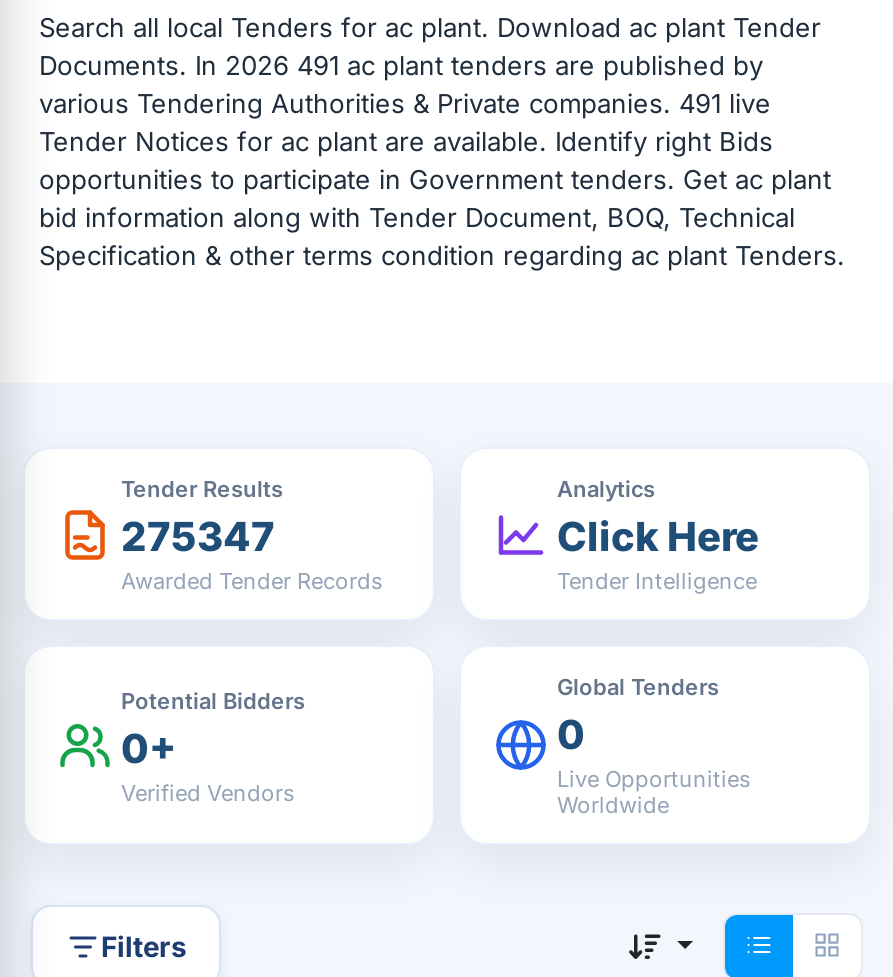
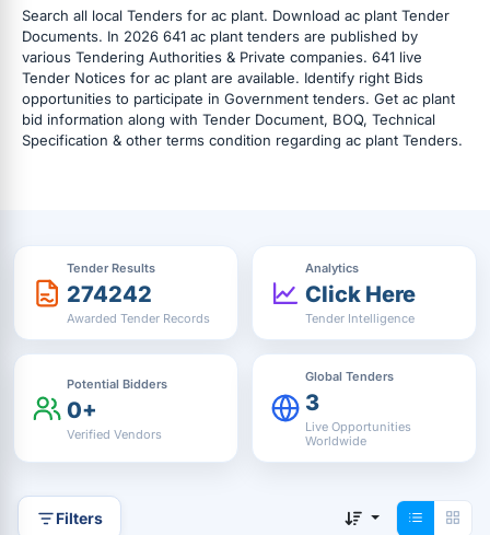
- Documents. In 2026 491 ac plant tenders are published by
+ Documents. In 2026 641 ac plant tenders are published by

- various Tendering Authorities & Private companies. 491 live
+ various Tendering Authorities & Private companies. 641 live

- 275347
+ 274242

- 0
+ 3
